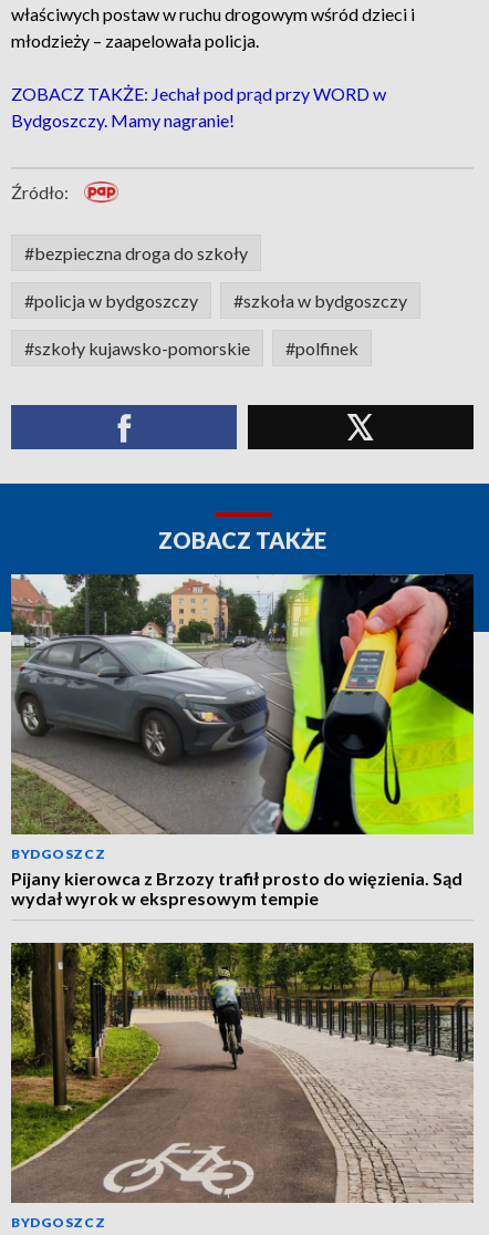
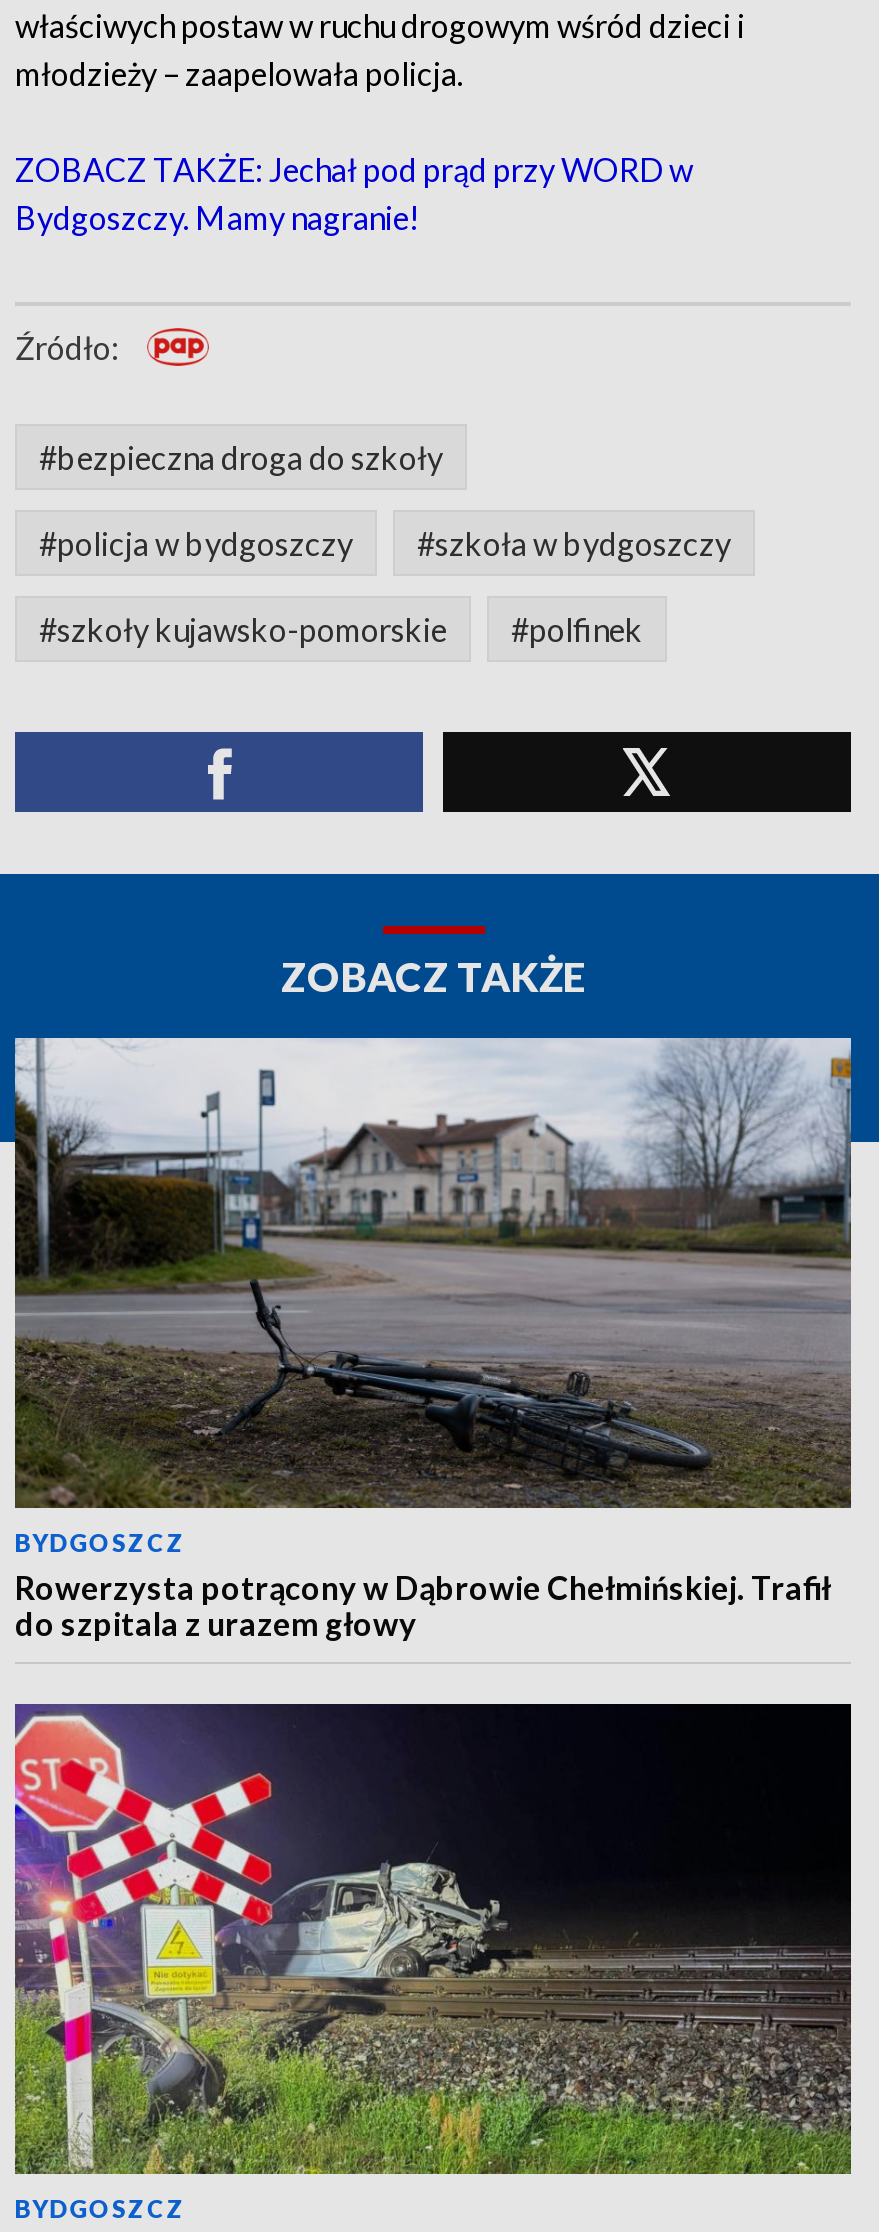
- [image]
- Pijany kierowca z Brzozy trafił prosto do więzienia. Sąd
- wydał wyrok w ekspresowym tempie
+ [image]
+ Rowerzysta potrącony w Dąbrowie Chełmińskiej. Trafił
+ do szpitala z urazem głowy

- [image]
+ [image]
